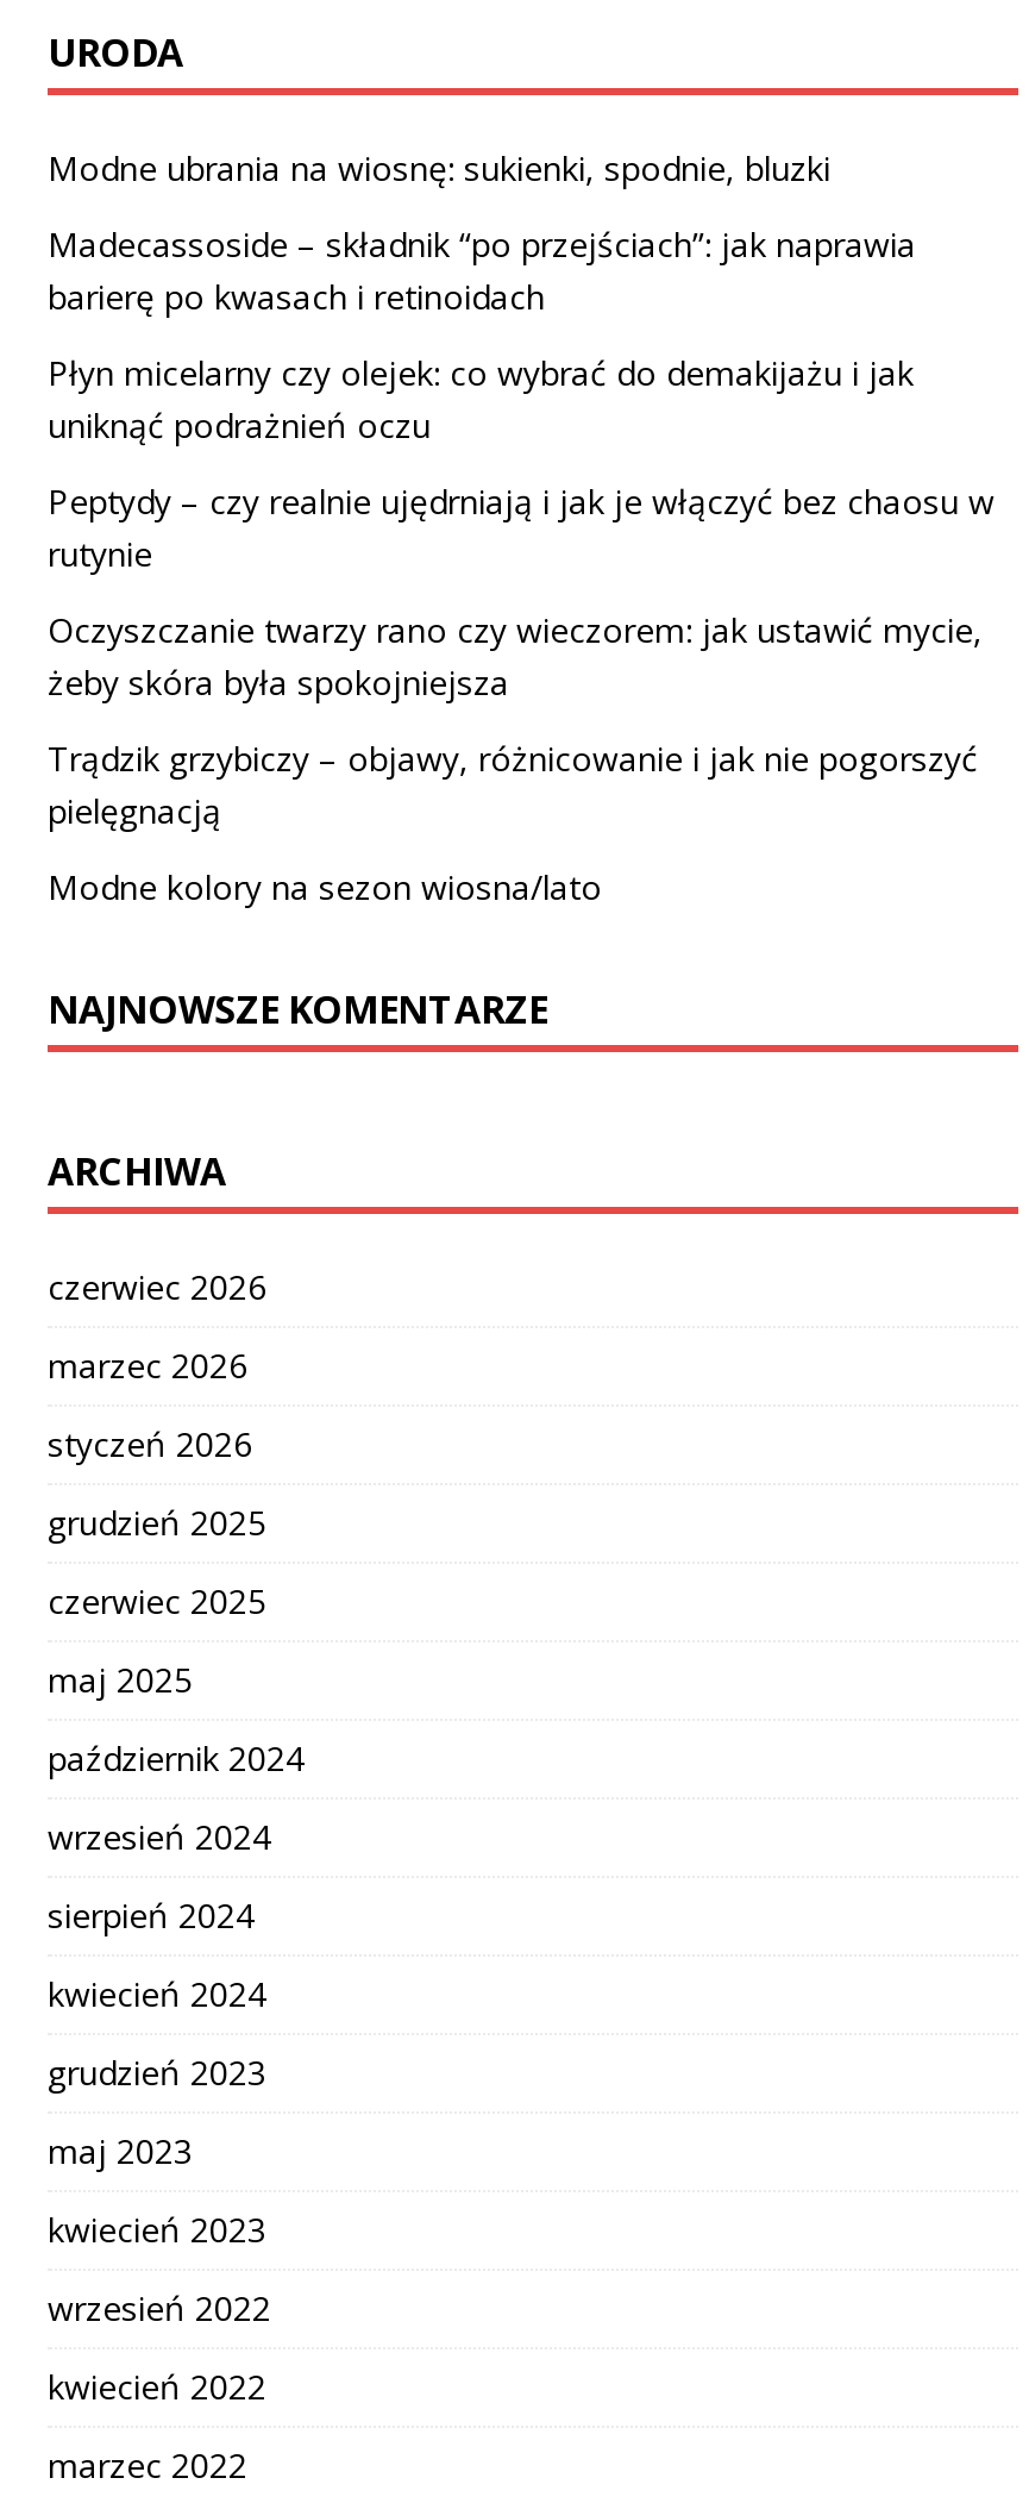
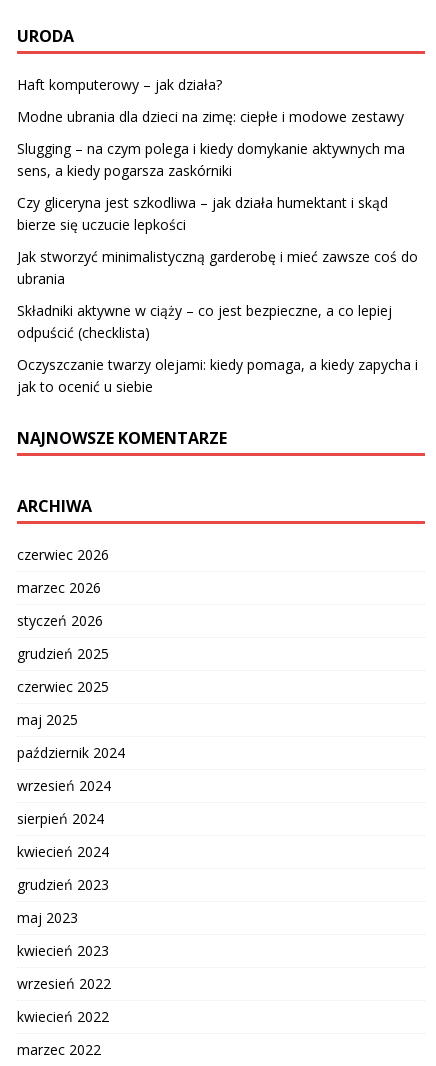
- Modne ubrania na wiosnę: sukienki, spodnie, bluzki
+ Haft komputerowy – jak działa?

- Madecassoside – składnik “po przejściach”: jak naprawia
- barierę po kwasach i retinoidach
+ Modne ubrania dla dzieci na zimę: ciepłe i modowe zestawy

- Płyn micelarny czy olejek: co wybrać do demakijażu i jak
- uniknąć podrażnień oczu
+ Slugging – na czym polega i kiedy domykanie aktywnych ma
+ sens, a kiedy pogarsza zaskórniki

- Peptydy – czy realnie ujędrniają i jak je włączyć bez chaosu w
- rutynie
+ Czy gliceryna jest szkodliwa – jak działa humektant i skąd
+ bierze się uczucie lepkości

- Oczyszczanie twarzy rano czy wieczorem: jak ustawić mycie,
- żeby skóra była spokojniejsza
+ Jak stworzyć minimalistyczną garderobę i mieć zawsze coś do
+ ubrania

- Trądzik grzybiczy – objawy, różnicowanie i jak nie pogorszyć
- pielęgnacją
+ Składniki aktywne w ciąży – co jest bezpieczne, a co lepiej
+ odpuścić (checklista)

- Modne kolory na sezon wiosna/lato
+ Oczyszczanie twarzy olejami: kiedy pomaga, a kiedy zapycha i
+ jak to ocenić u siebie
